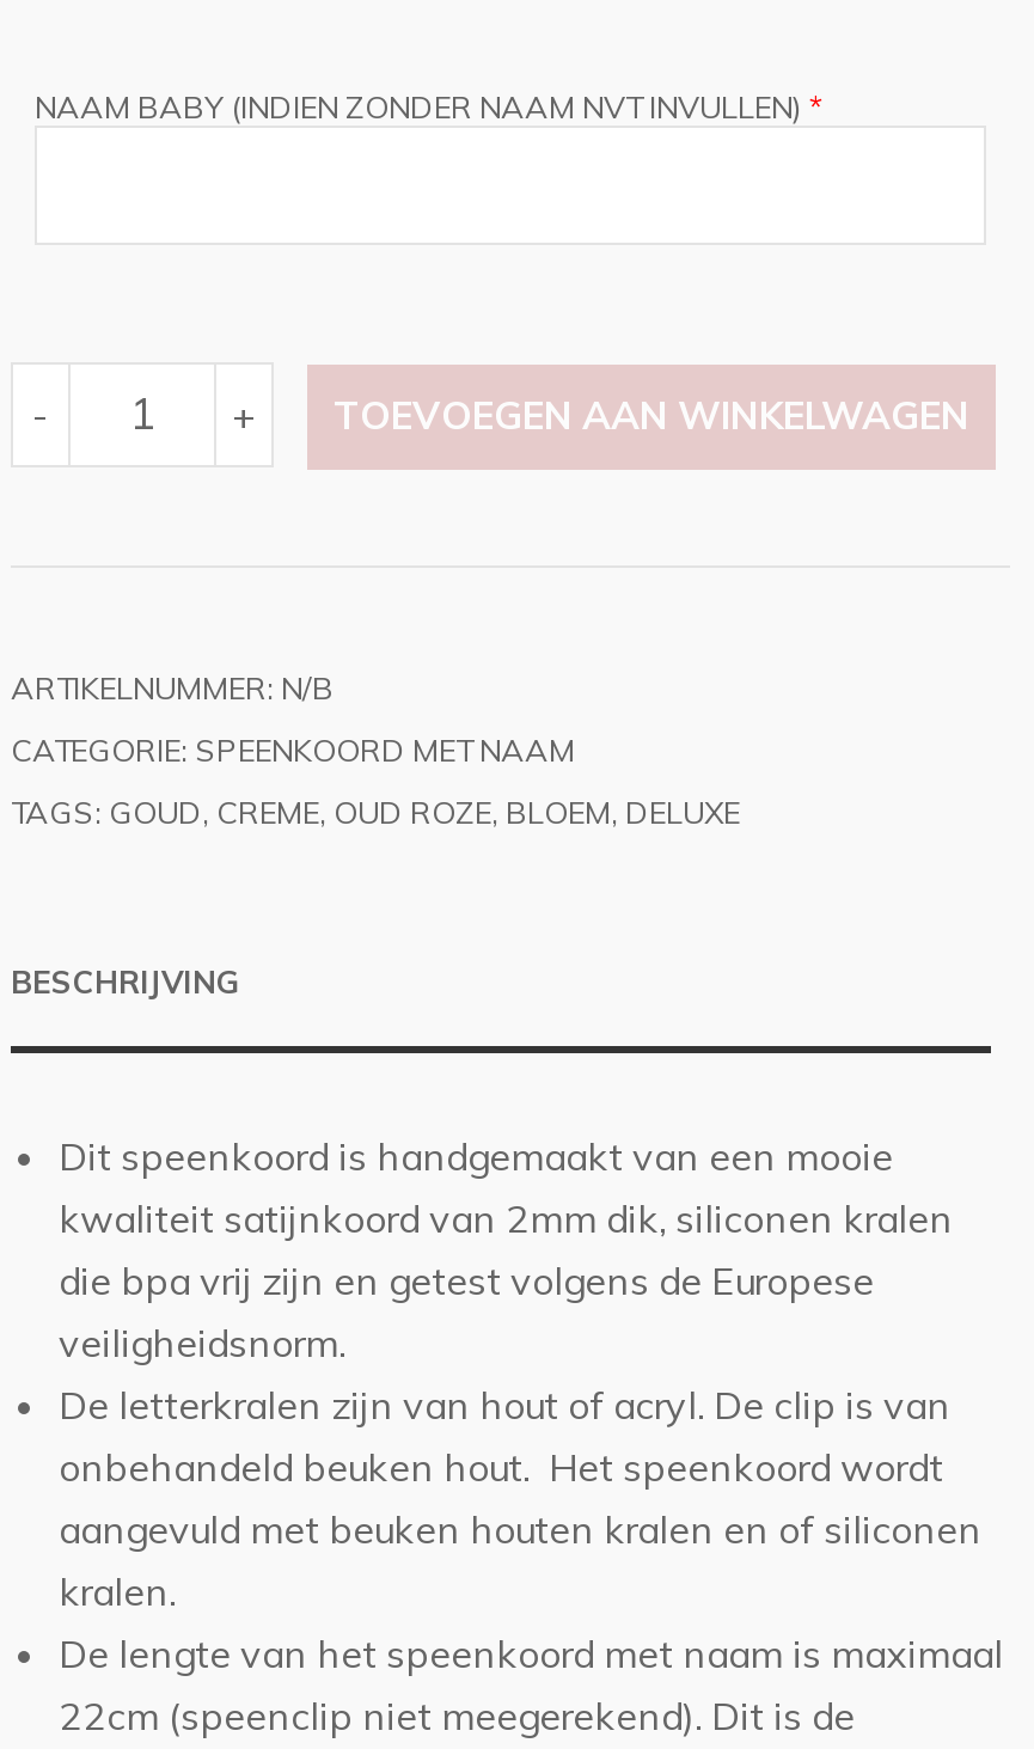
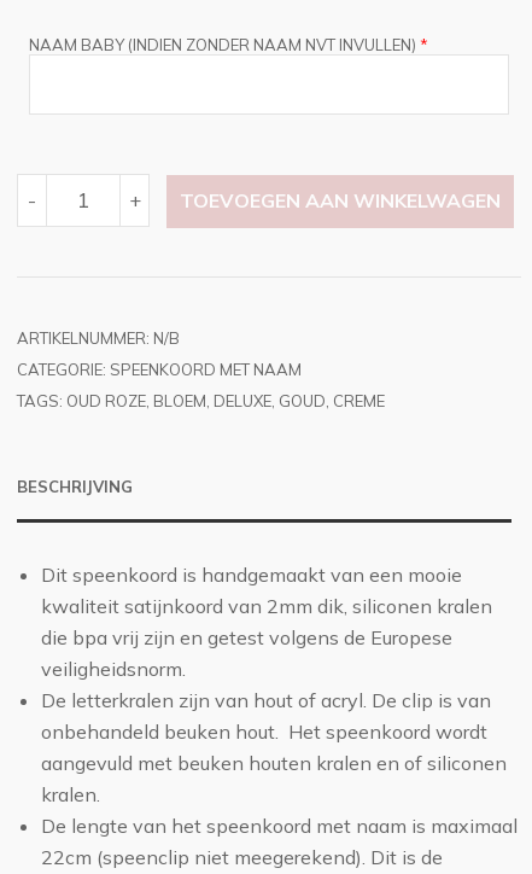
- TAGS: GOUD, CREME, OUD ROZE, BLOEM, DELUXE
+ TAGS: OUD ROZE, BLOEM, DELUXE, GOUD, CREME
